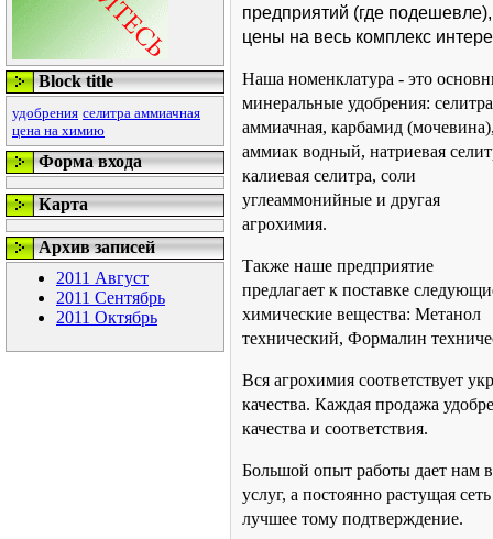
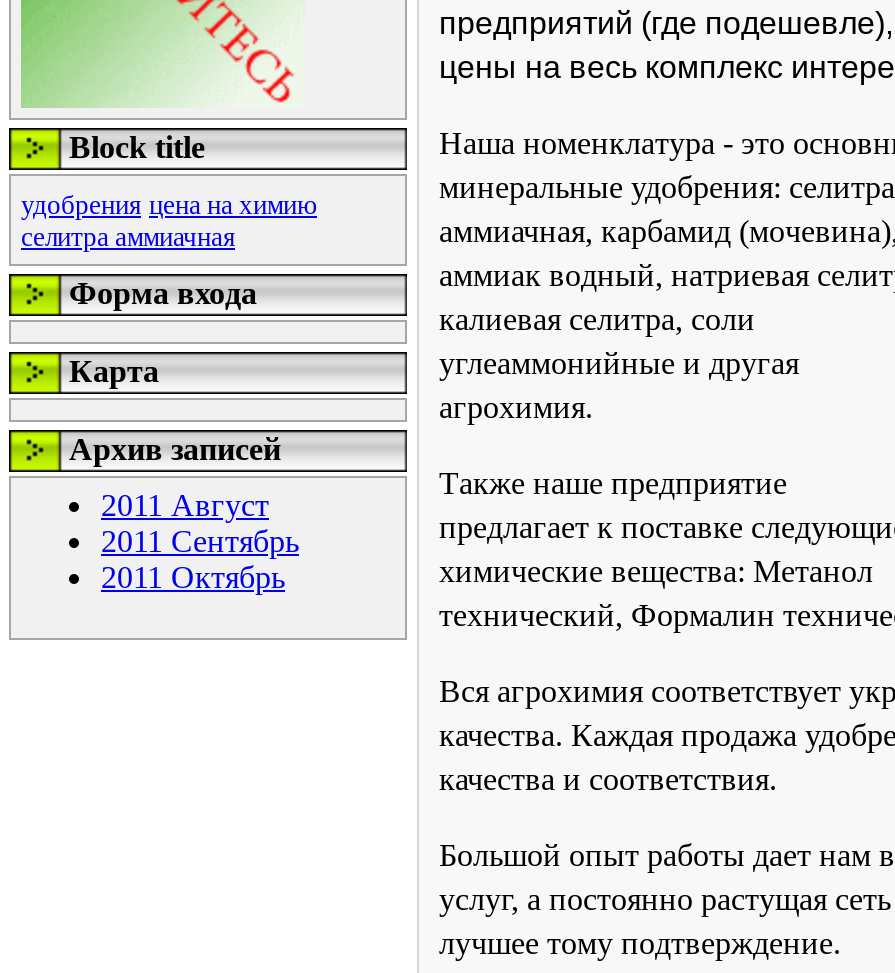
- удобрения селитра аммиачная
- цена на химию
+ удобрения цена на химию
+ селитра аммиачная
